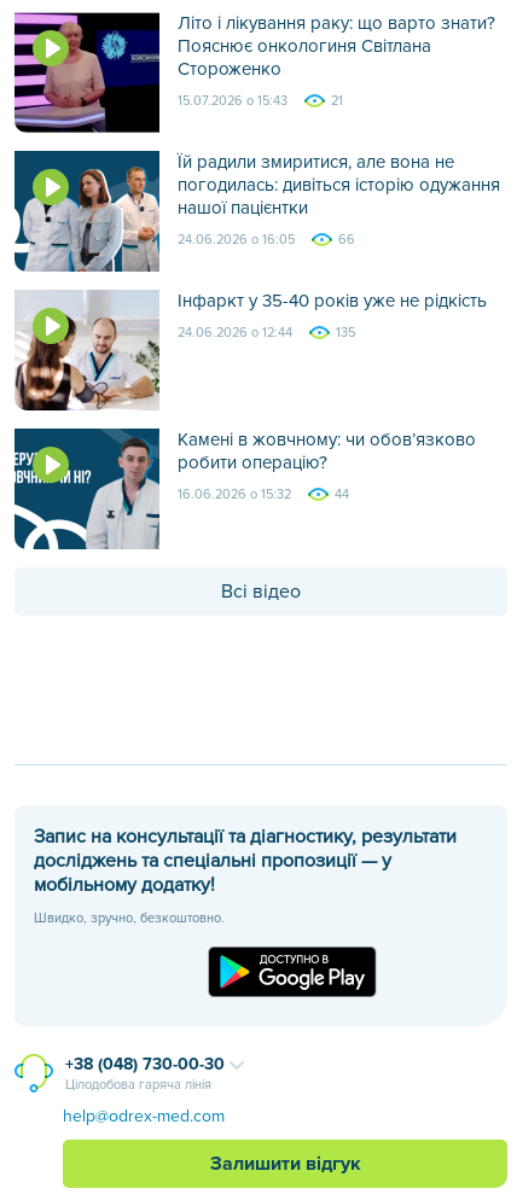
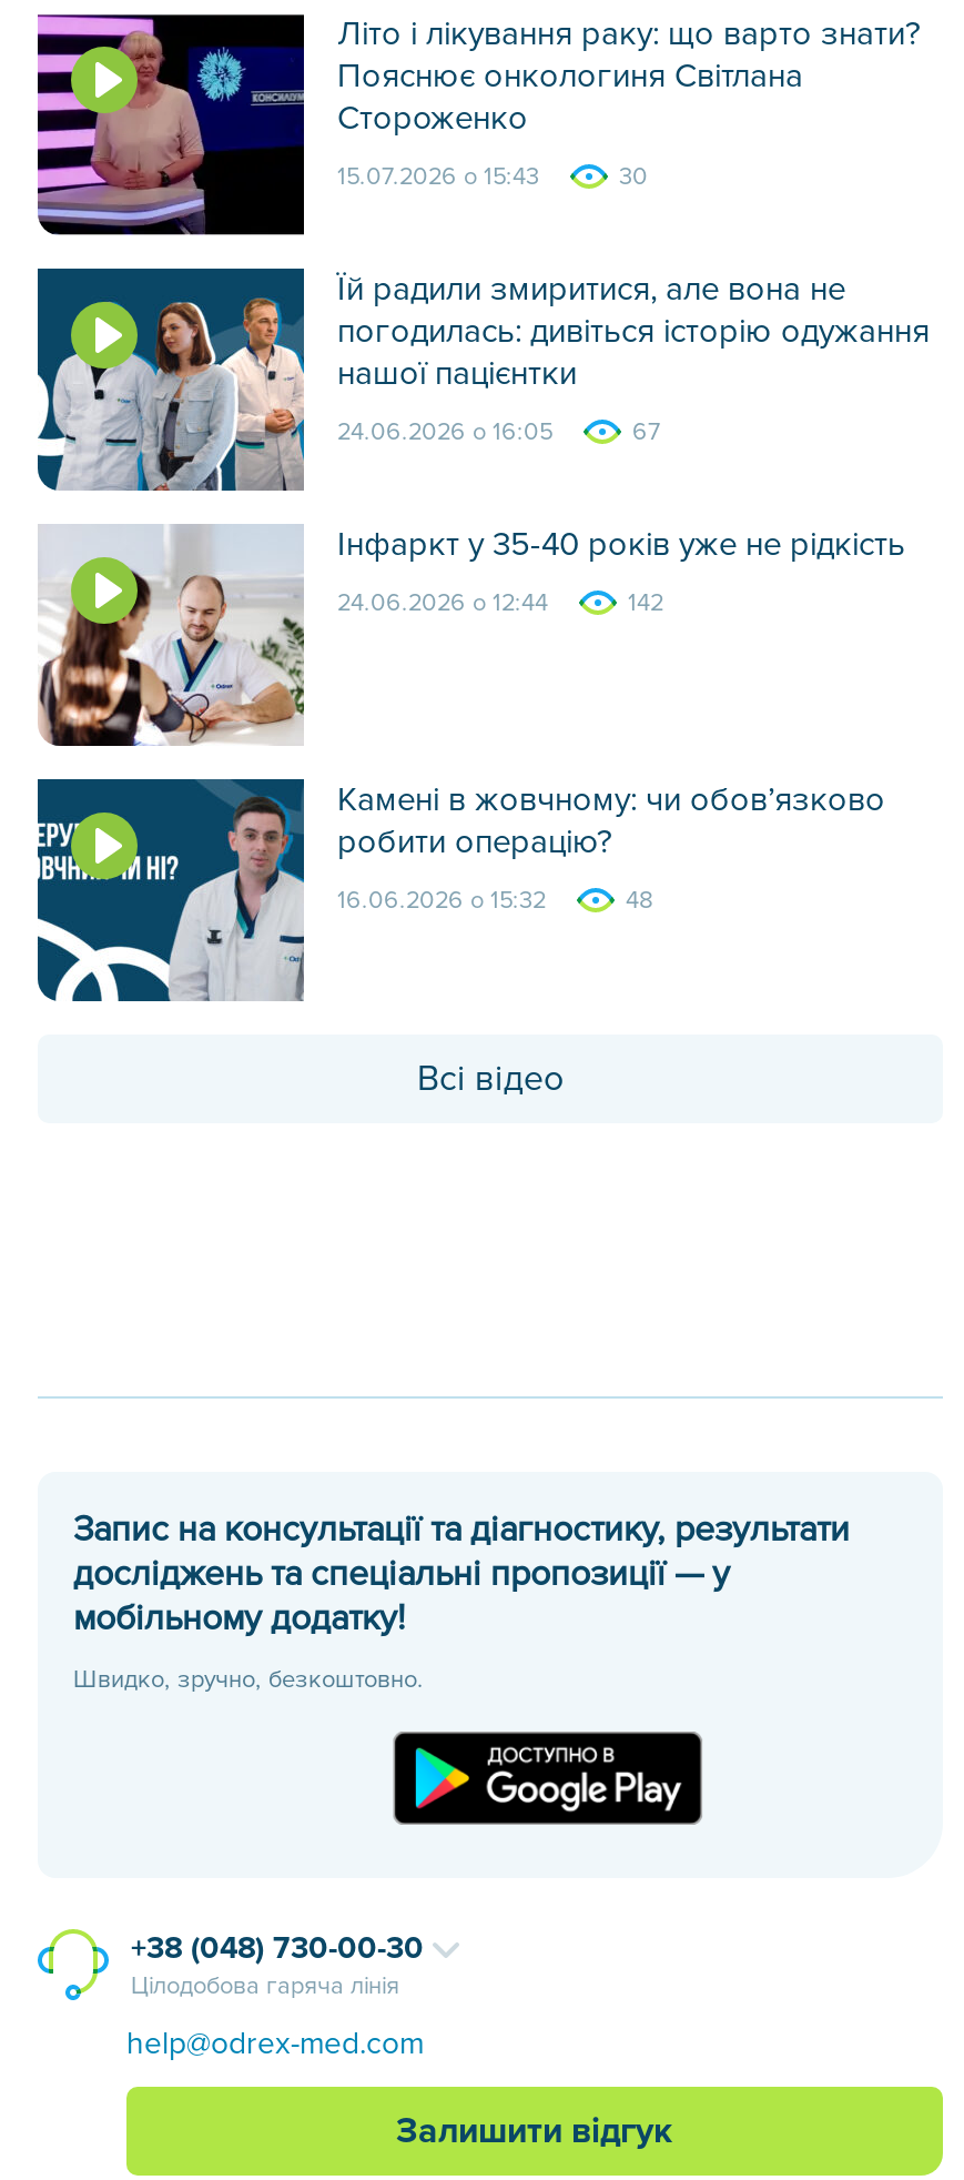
- 21
+ 30

- 66
+ 67

- 135
+ 142

- 44
+ 48
